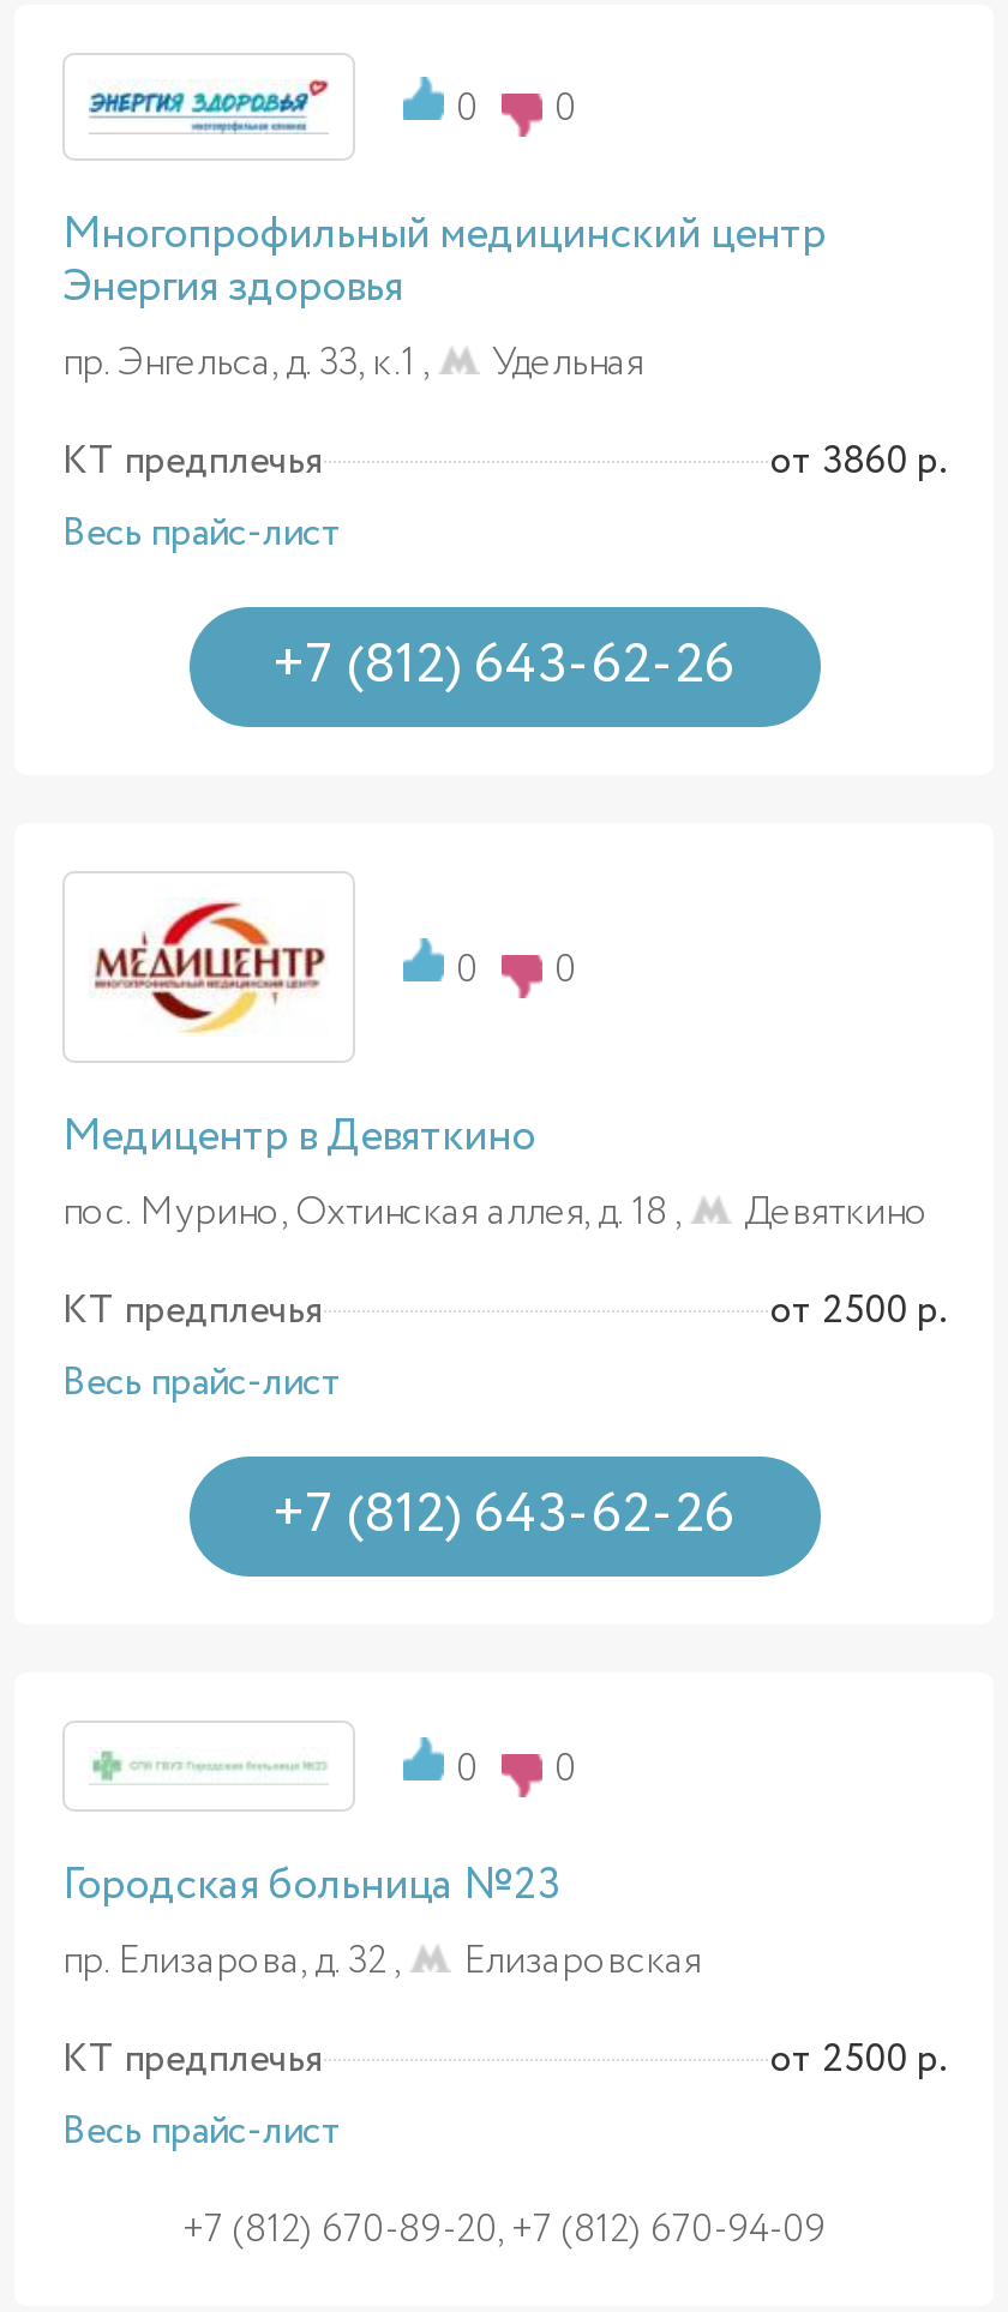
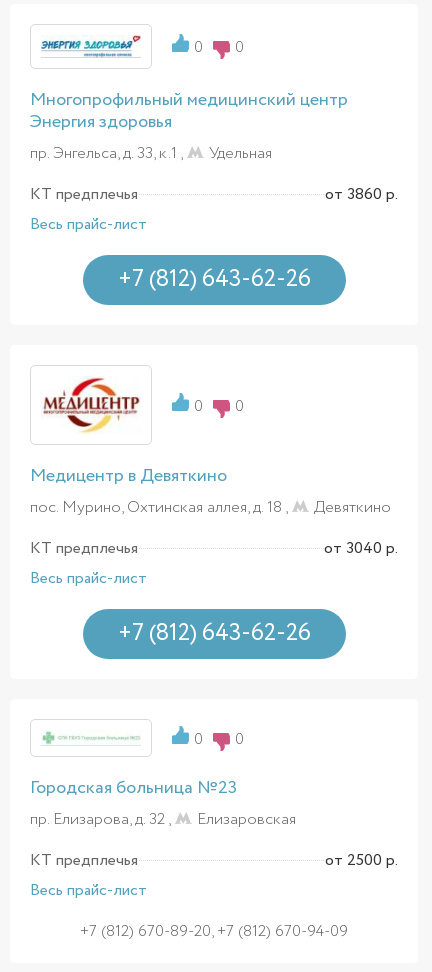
- от 2500 р.
+ от 3040 р.
